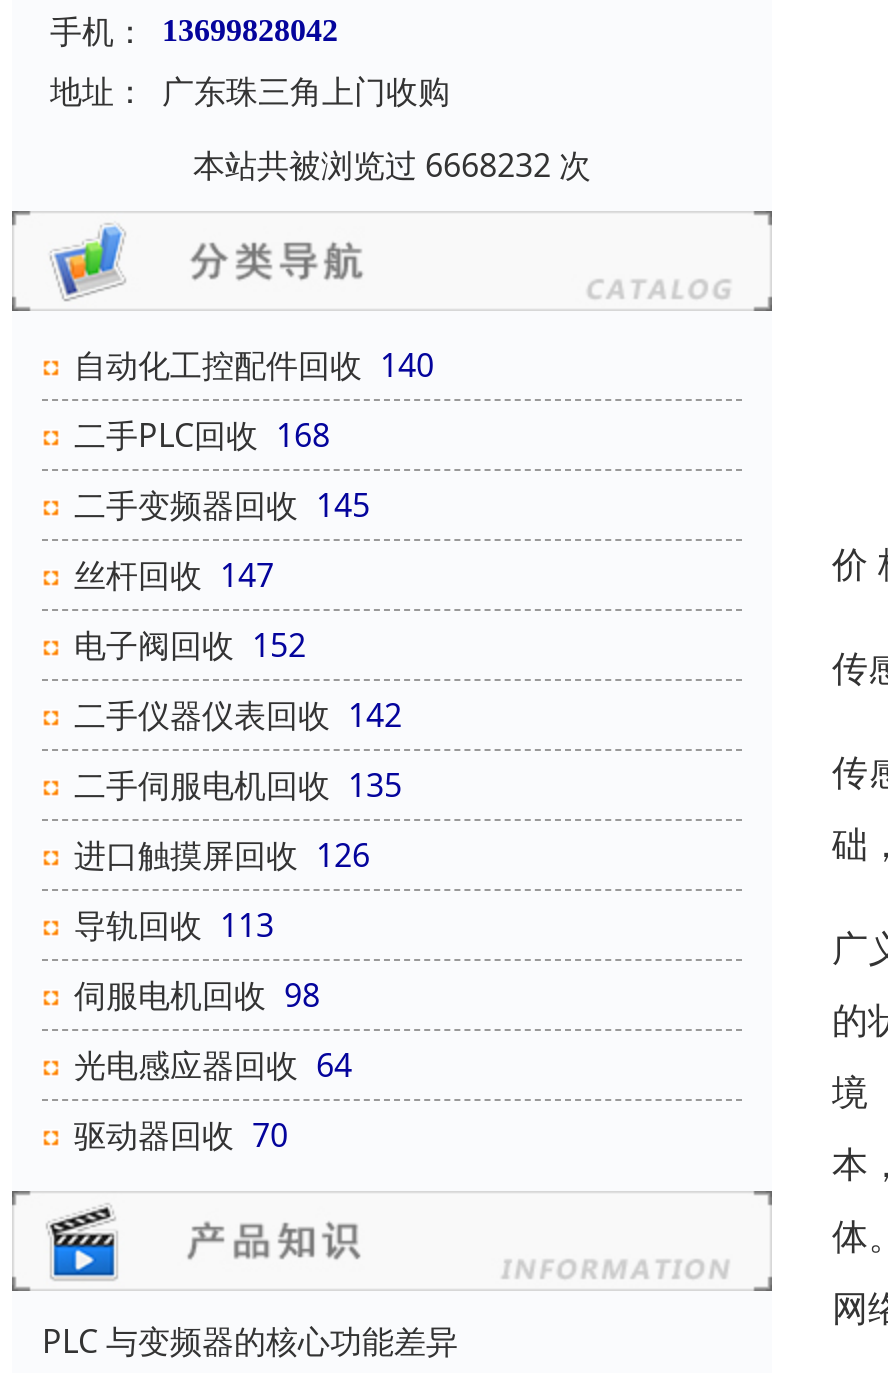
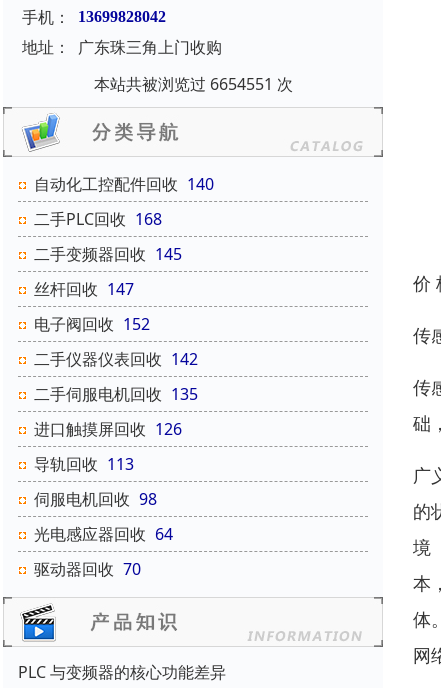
- 本站共被浏览过 6668232 次
+ 本站共被浏览过 6654551 次
